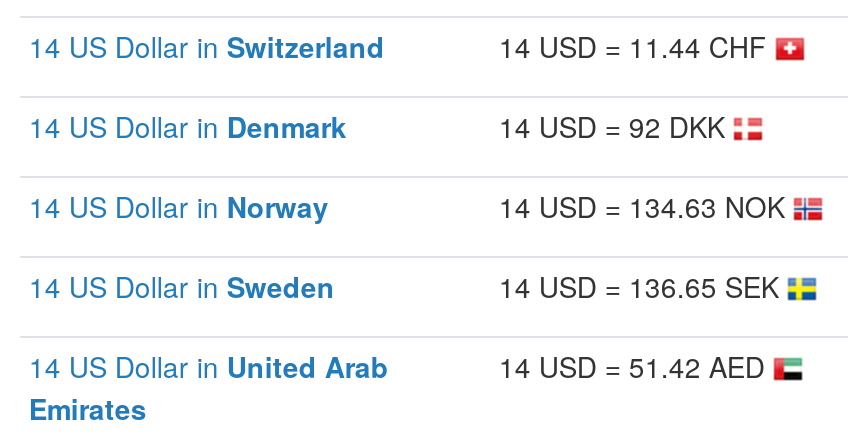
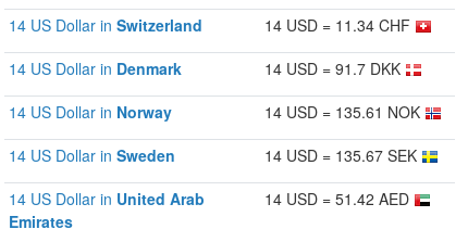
- 14 USD = 11.44 CHF
+ 14 USD = 11.34 CHF

- 14 USD = 92 DKK
+ 14 USD = 91.7 DKK

- 14 USD = 134.63 NOK
+ 14 USD = 135.61 NOK

- 14 USD = 136.65 SEK
+ 14 USD = 135.67 SEK
